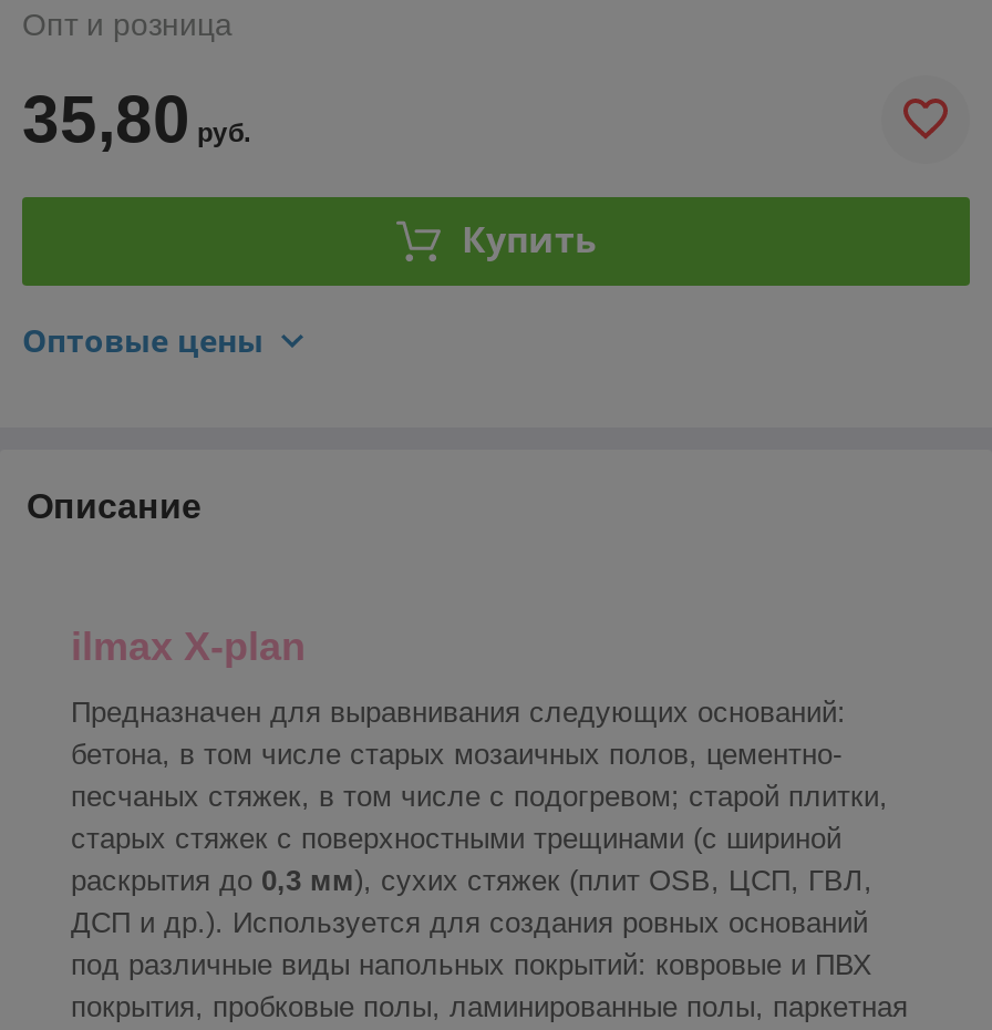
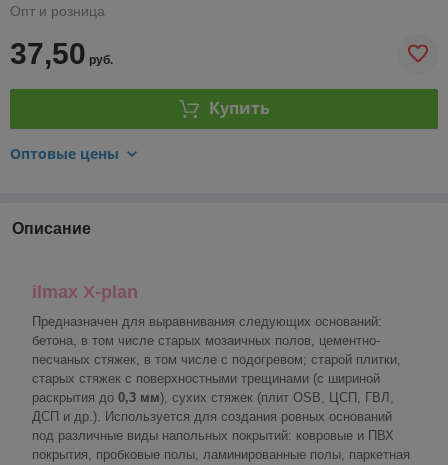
- 35,80руб.
+ 37,50руб.
